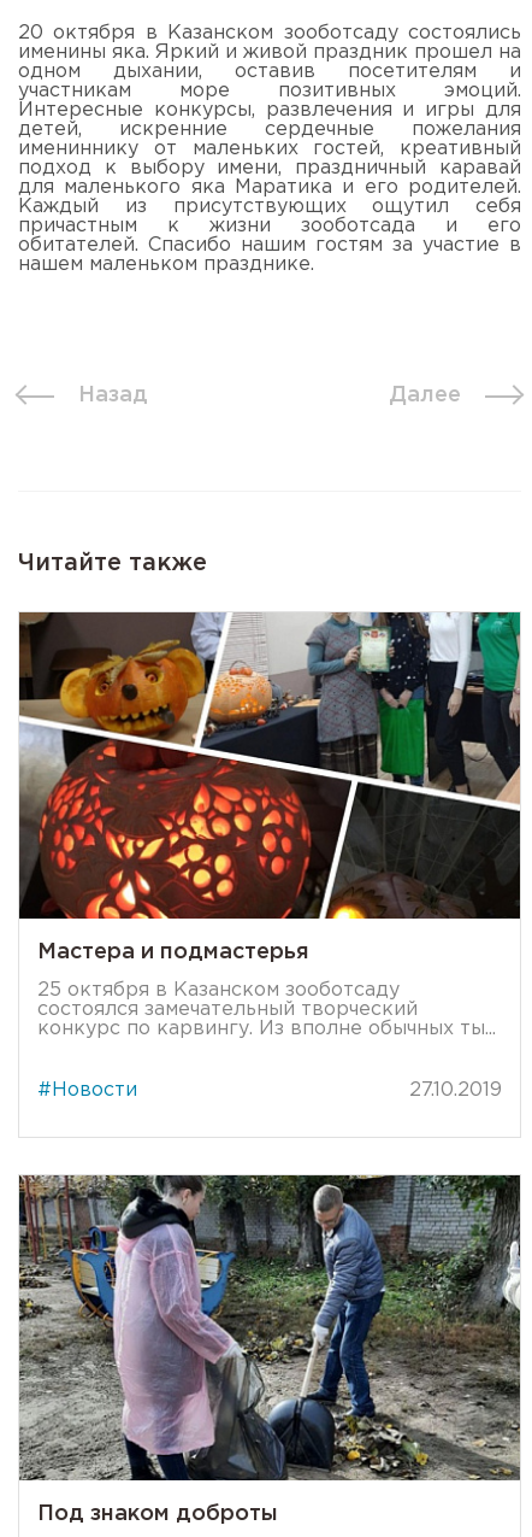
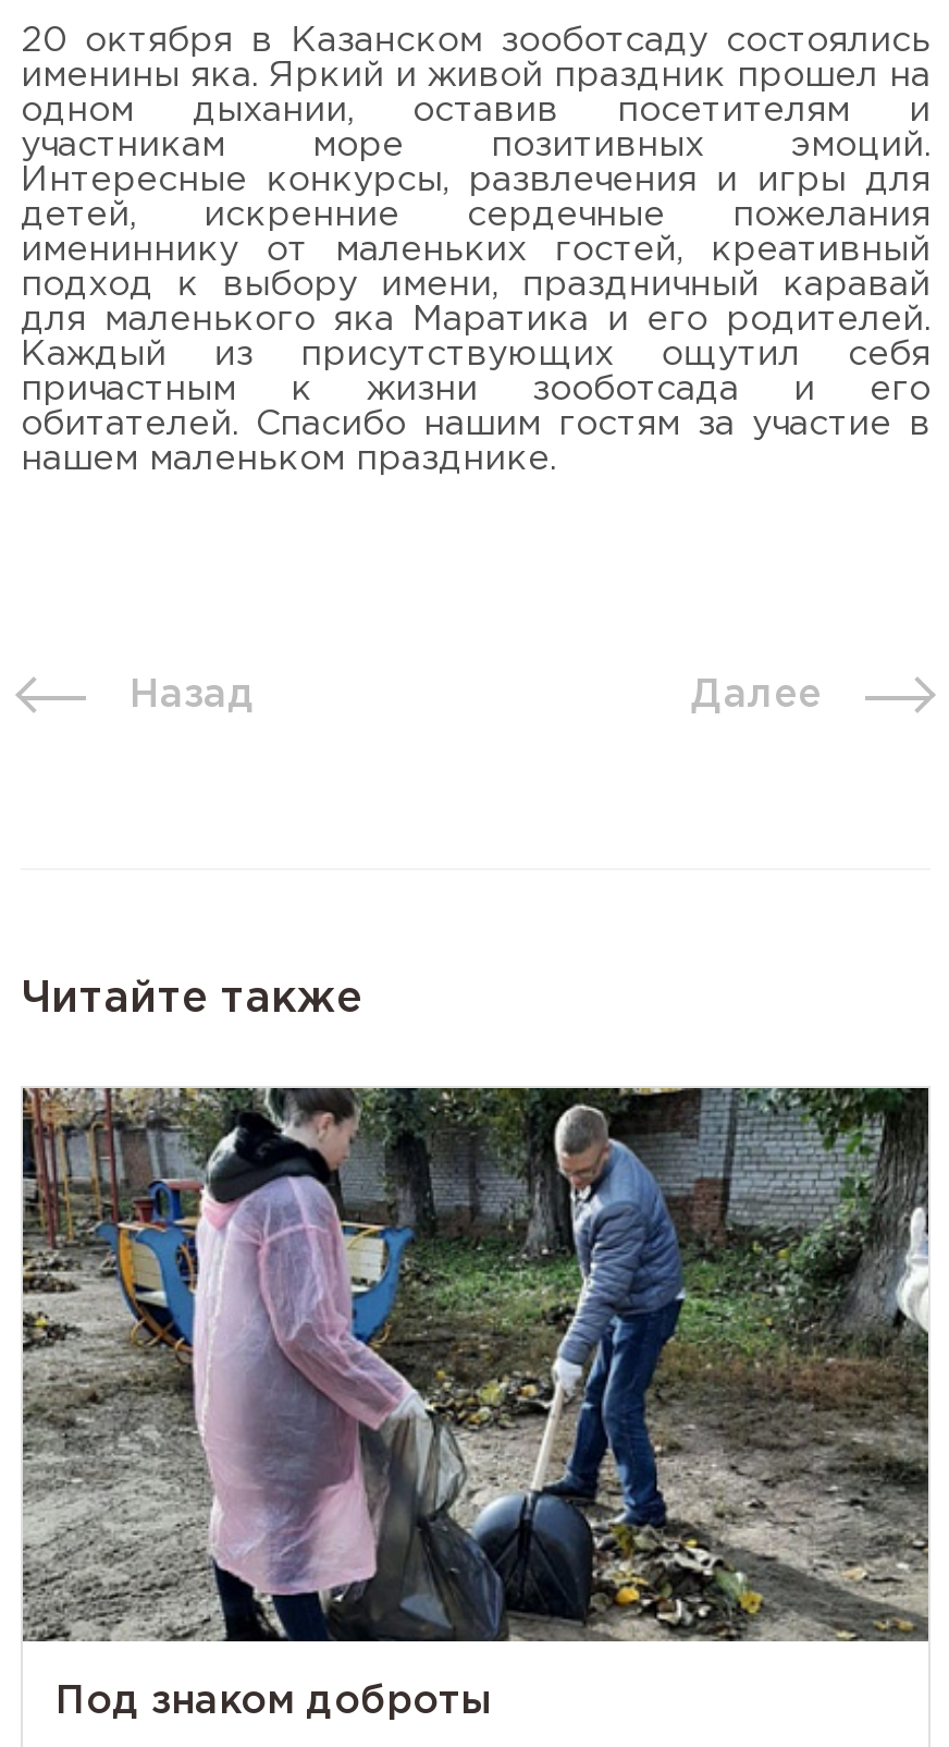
- [image]
- Мастера и подмастерья
- 25 октября в Казанском зооботсаду
- состоялся замечательный творческий
- конкурс по карвингу. Из вполне обычных ты...
- #Новости
- 27.10.2019
